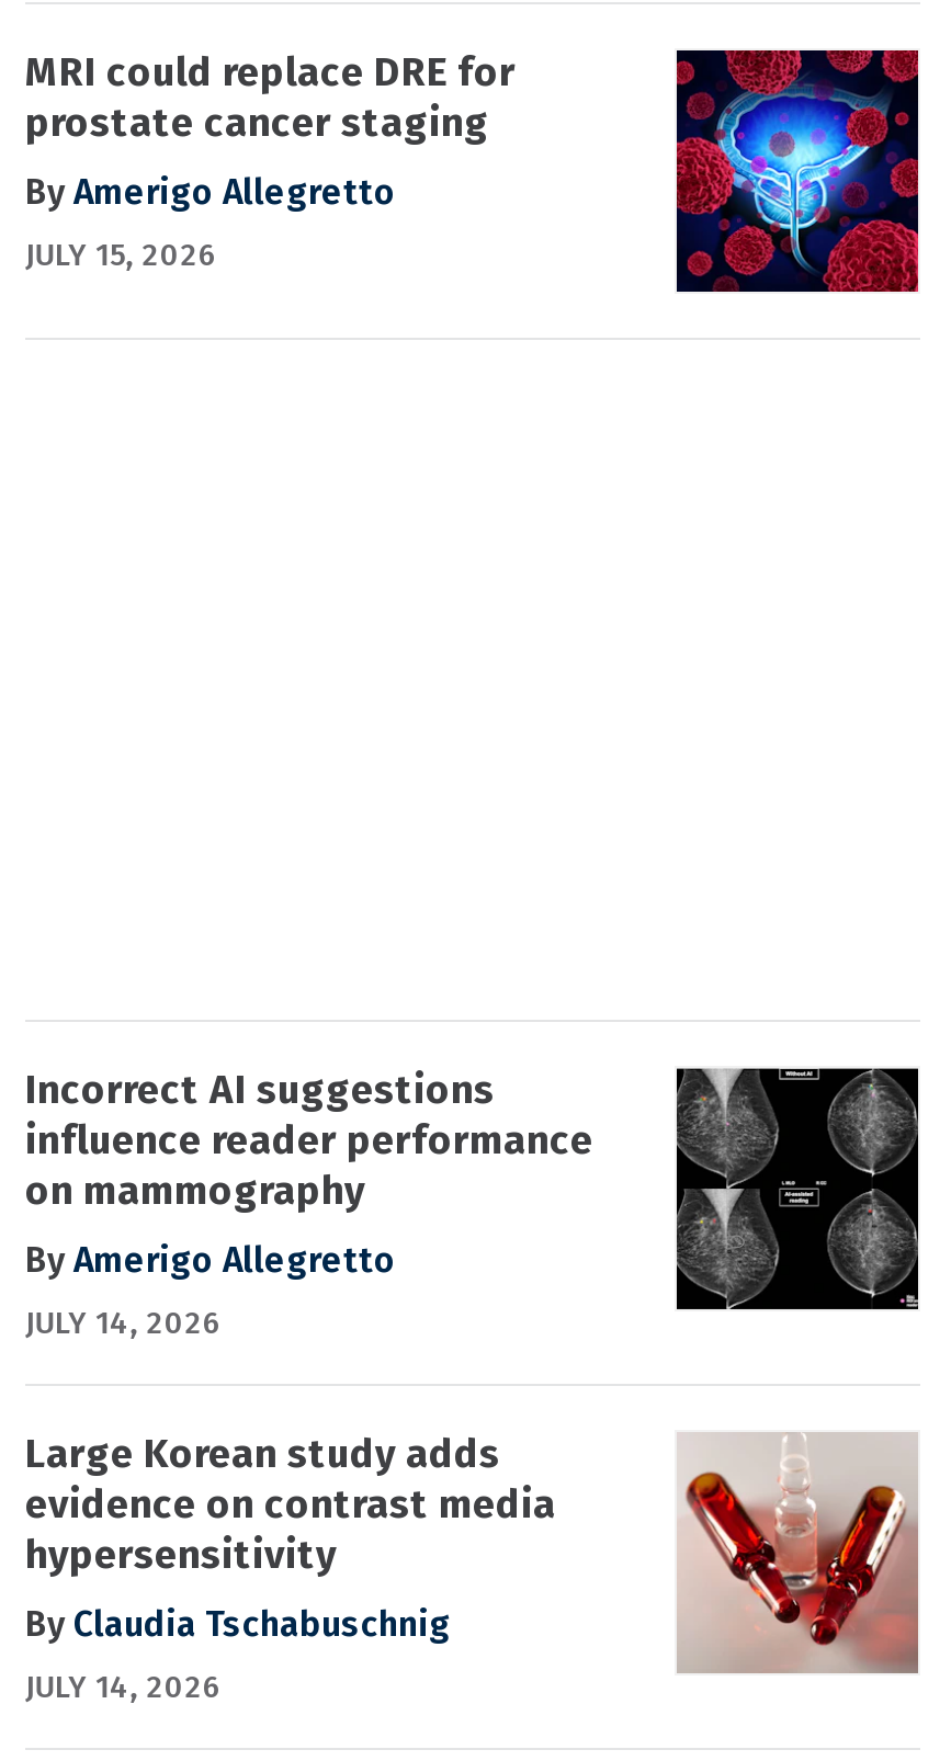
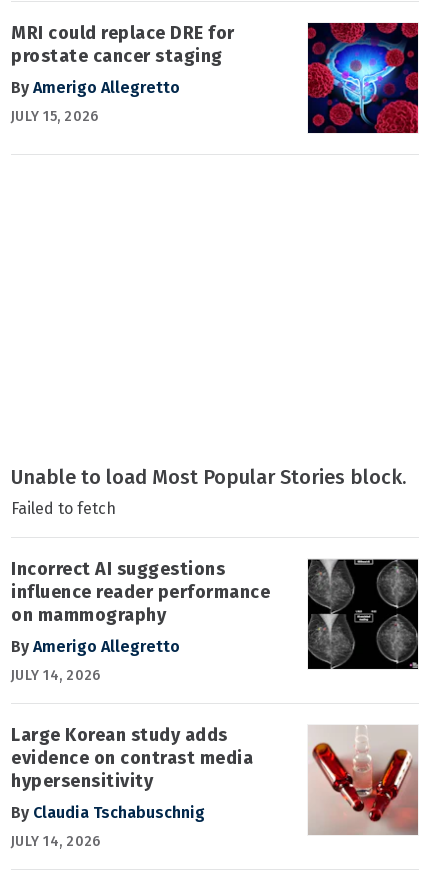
+ Unable to load Most Popular Stories block.
+ Failed to fetch
